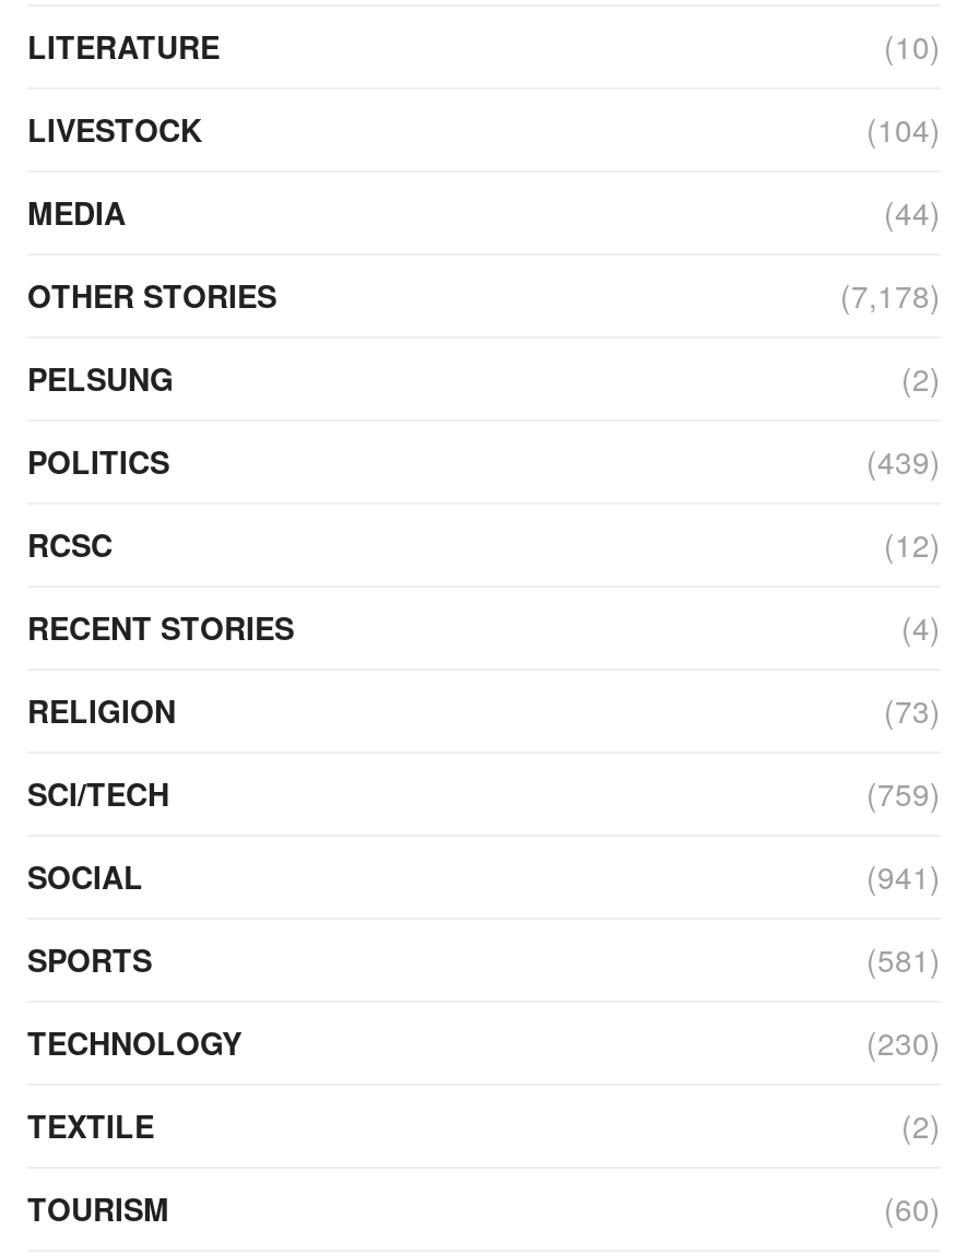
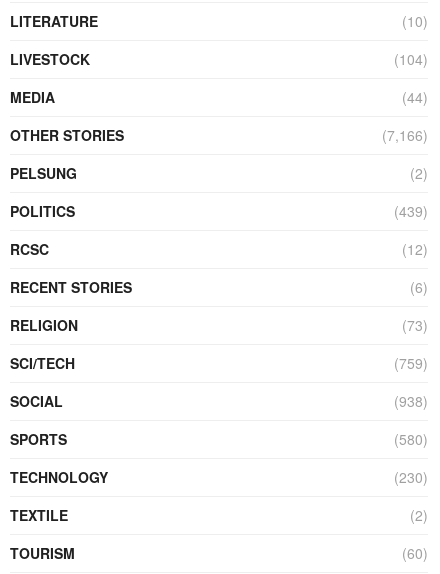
- (7,178)
+ (7,166)

- (4)
+ (6)

- (941)
+ (938)

- (581)
+ (580)
